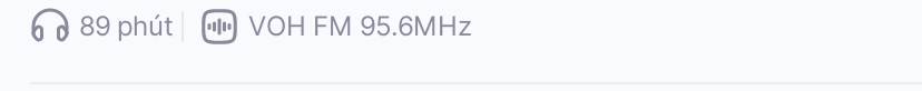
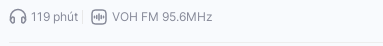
- 89 phút
+ 119 phút
